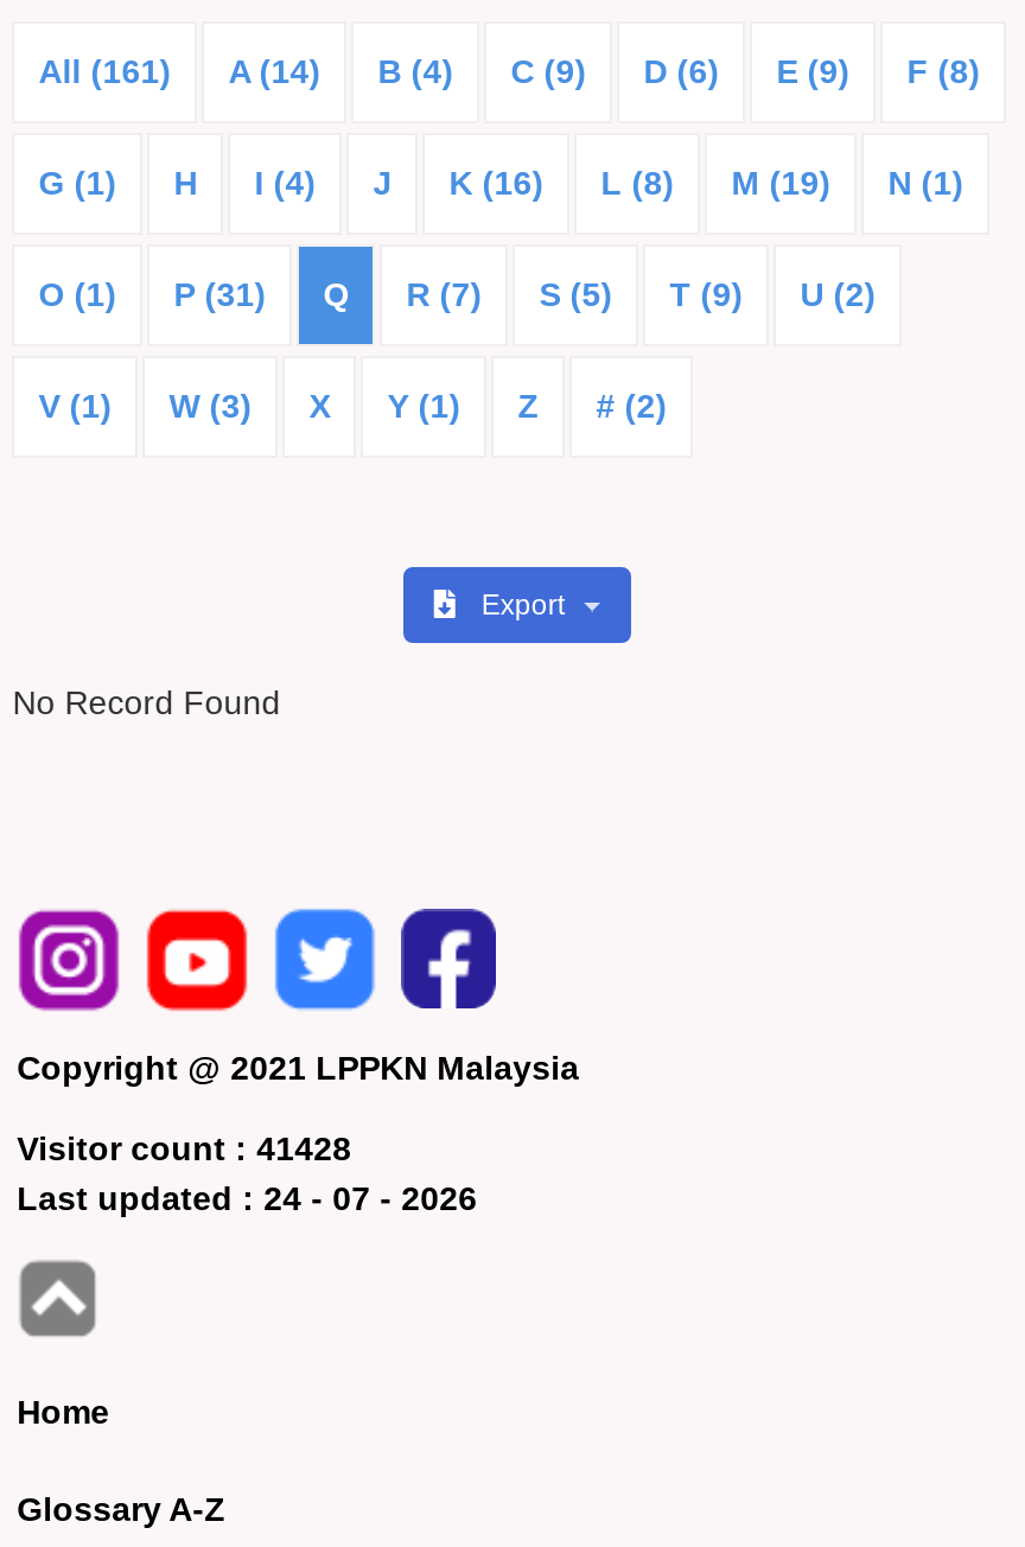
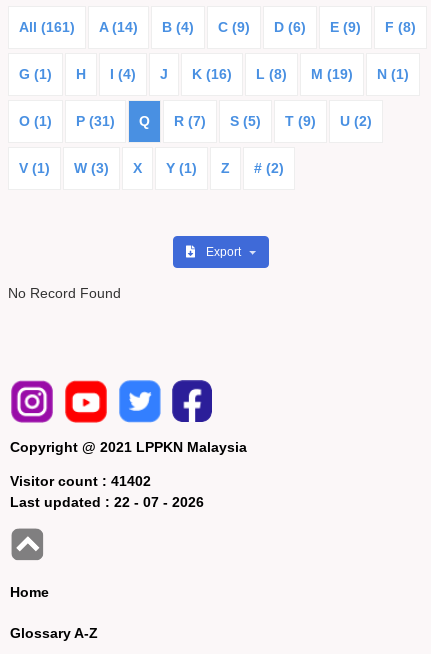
- Visitor count : 41428
+ Visitor count : 41402

- Last updated : 24 - 07 - 2026
+ Last updated : 22 - 07 - 2026
